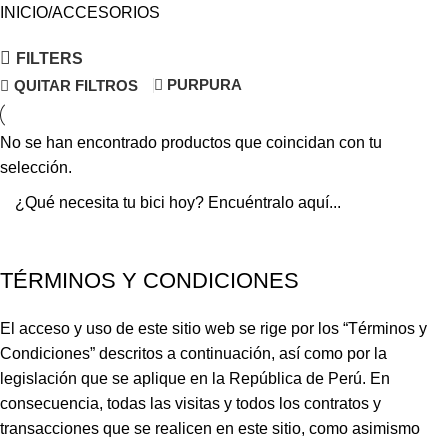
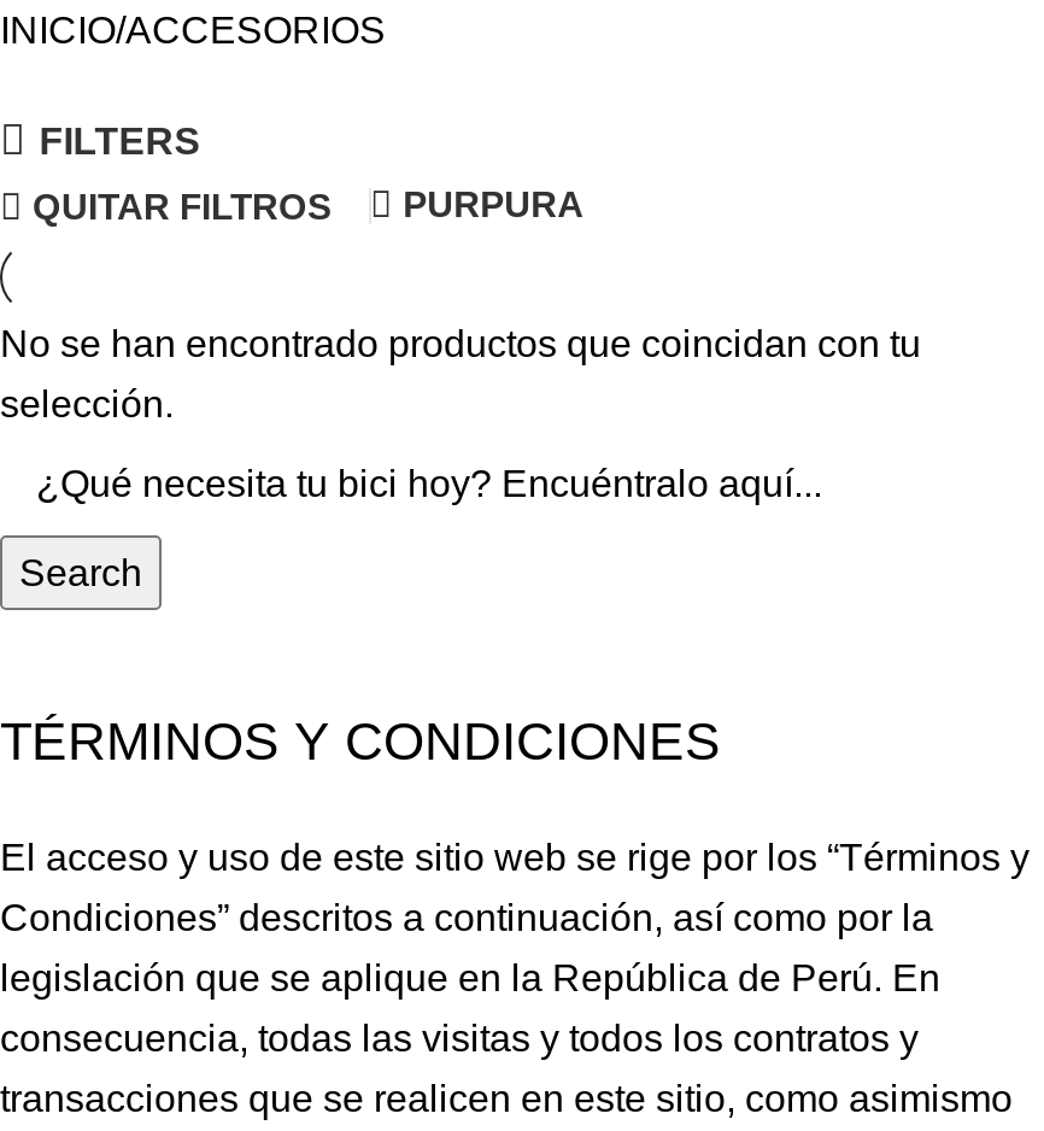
+ Search
